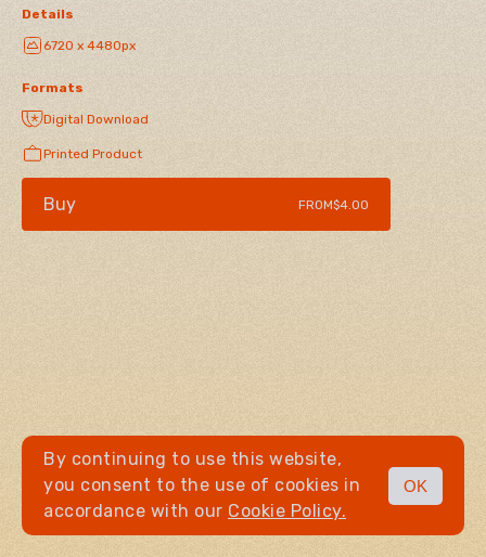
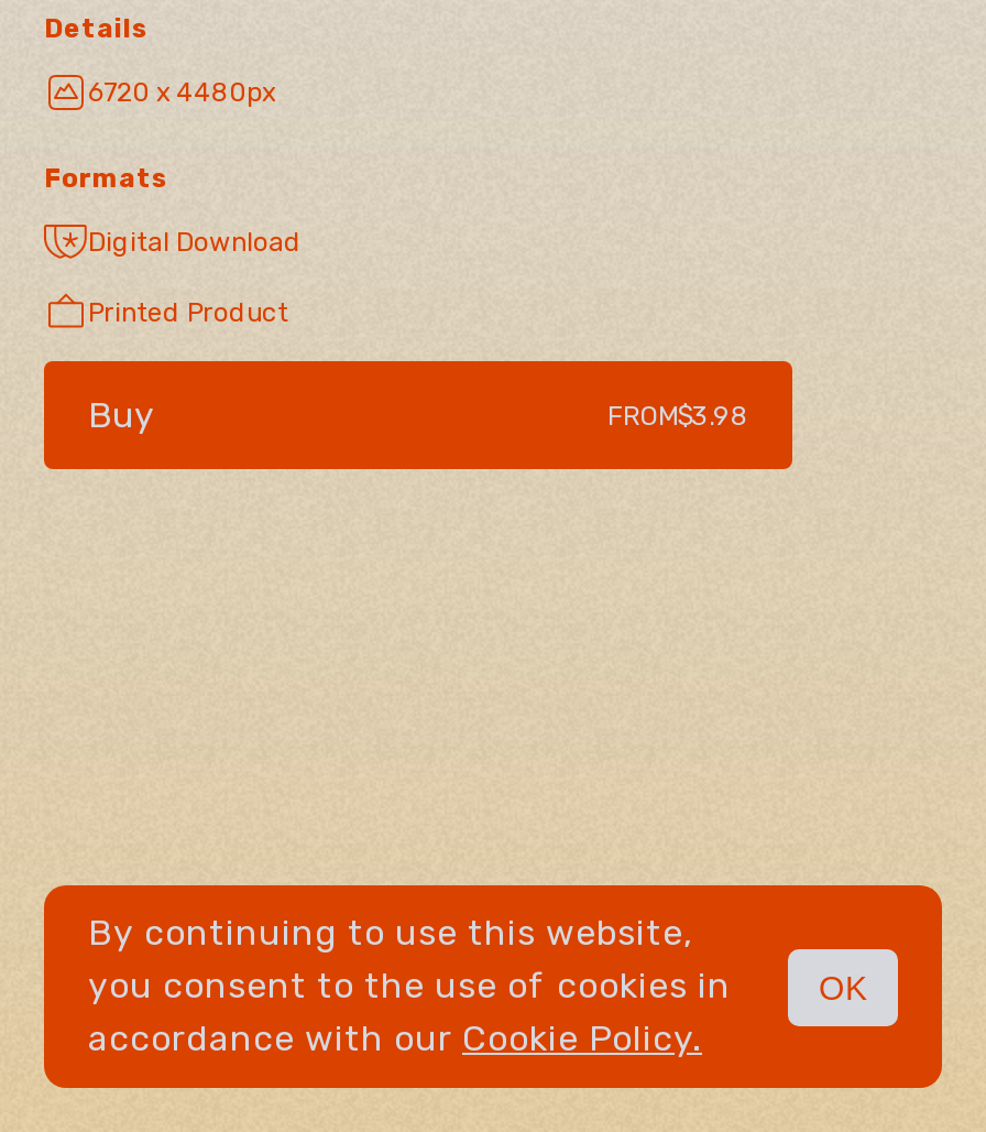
- FROM$4.00
+ FROM$3.98
